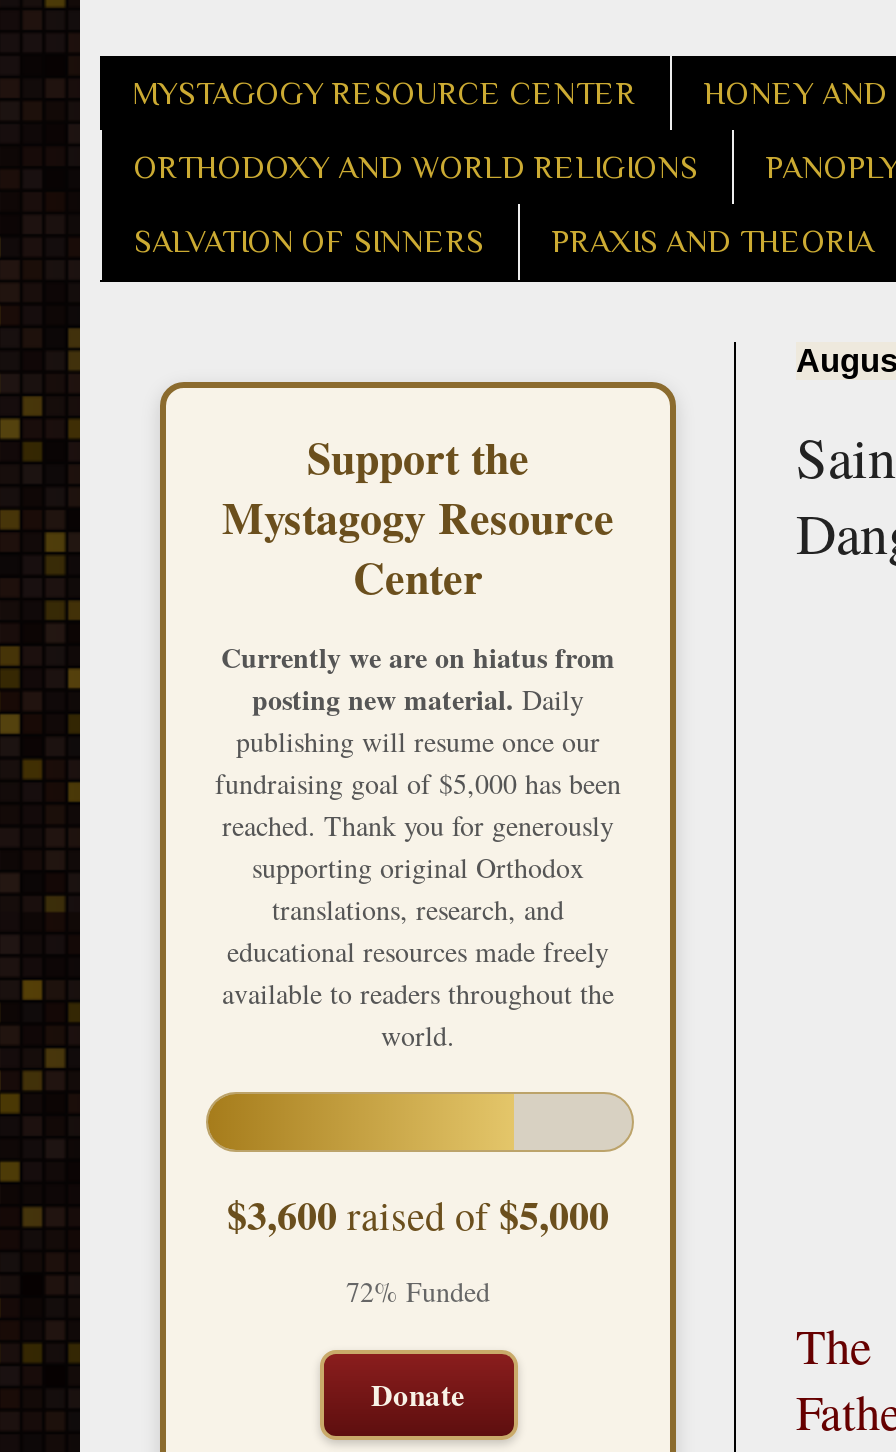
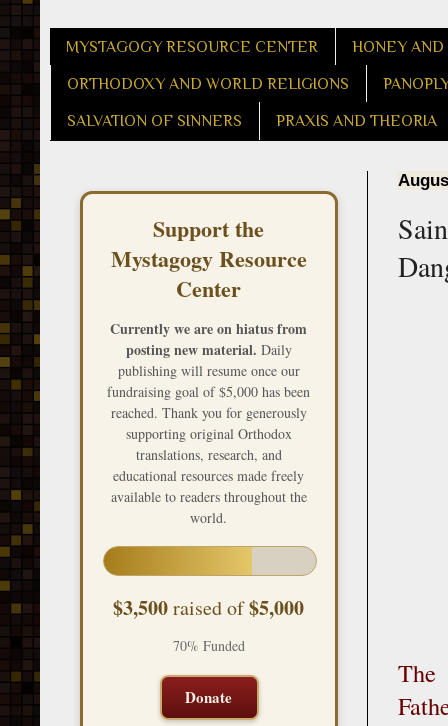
- $3,600 raised of $5,000
+ $3,500 raised of $5,000

- 72% Funded
+ 70% Funded
